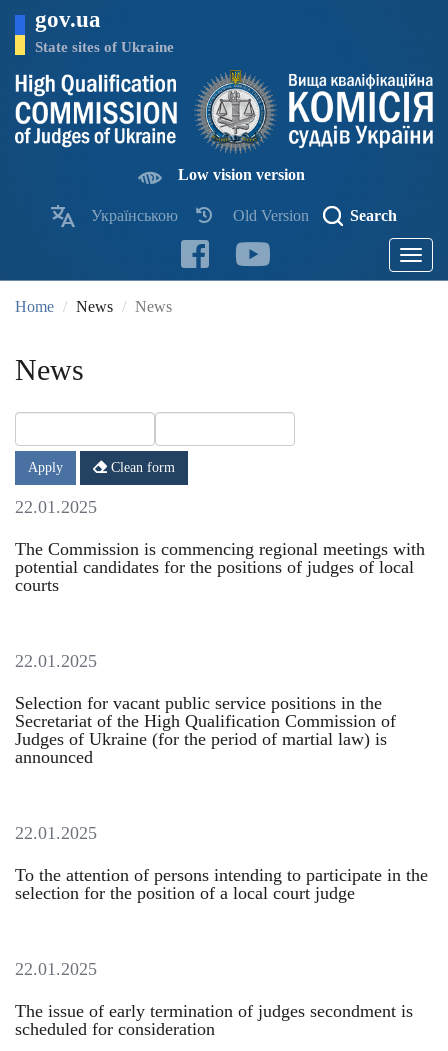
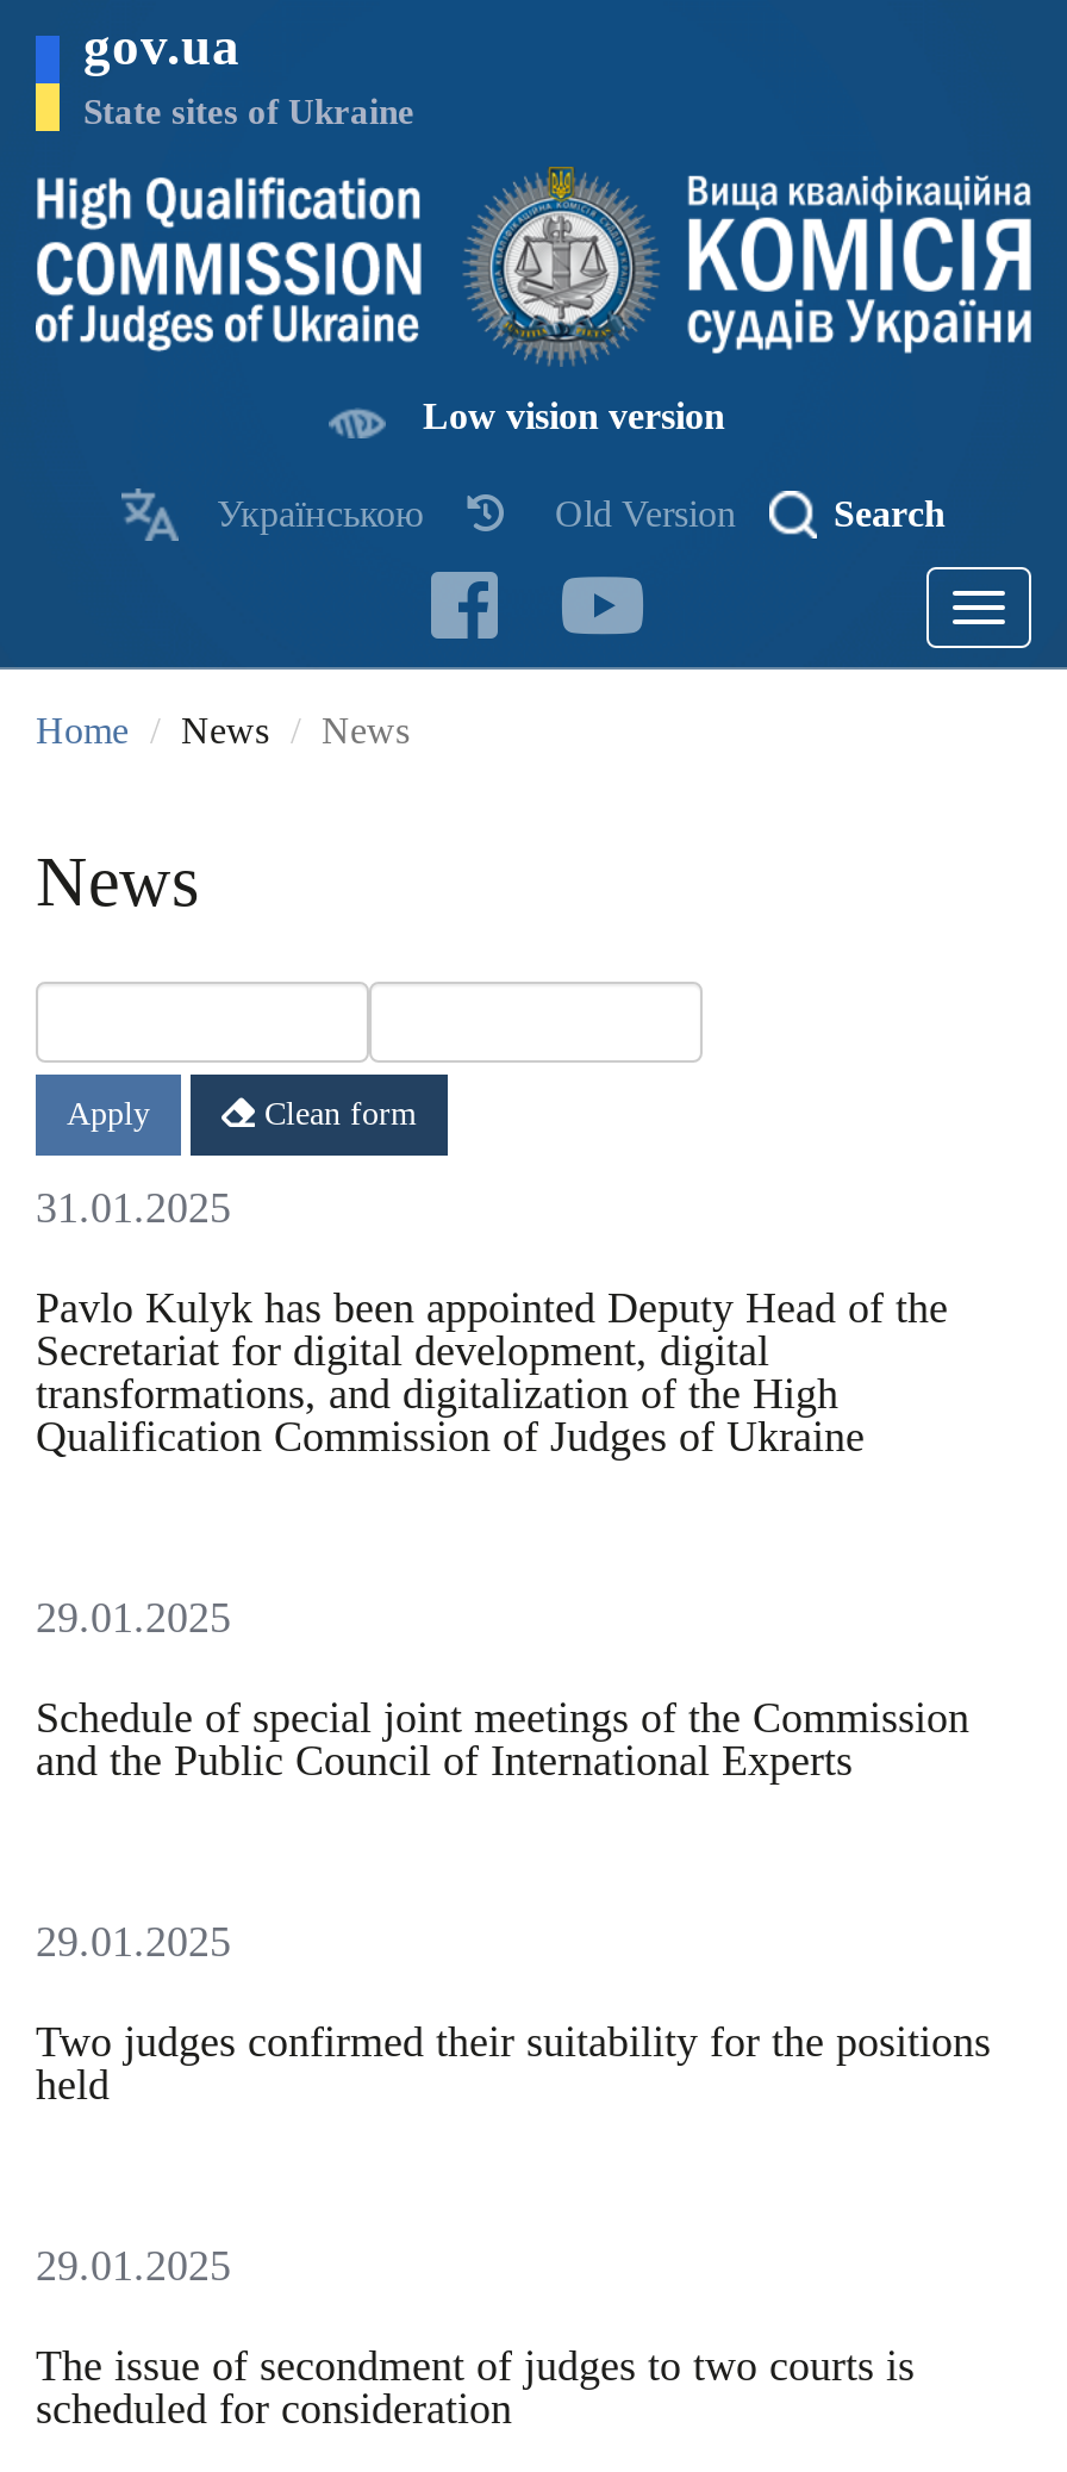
- 22.01.2025
+ 31.01.2025

- The Commission is commencing regional meetings with
- potential candidates for the positions of judges of local
- courts
+ Pavlo Kulyk has been appointed Deputy Head of the
+ Secretariat for digital development, digital
+ transformations, and digitalization of the High
+ Qualification Commission of Judges of Ukraine

- 22.01.2025
+ 29.01.2025

- Selection for vacant public service positions in the
- Secretariat of the High Qualification Commission of
- Judges of Ukraine (for the period of martial law) is
- announced
+ Schedule of special joint meetings of the Commission
+ and the Public Council of International Experts

- 22.01.2025
+ 29.01.2025

- To the attention of persons intending to participate in the
- selection for the position of a local court judge
+ Two judges confirmed their suitability for the positions
+ held

- 22.01.2025
+ 29.01.2025

- The issue of early termination of judges secondment is
+ The issue of secondment of judges to two courts is
